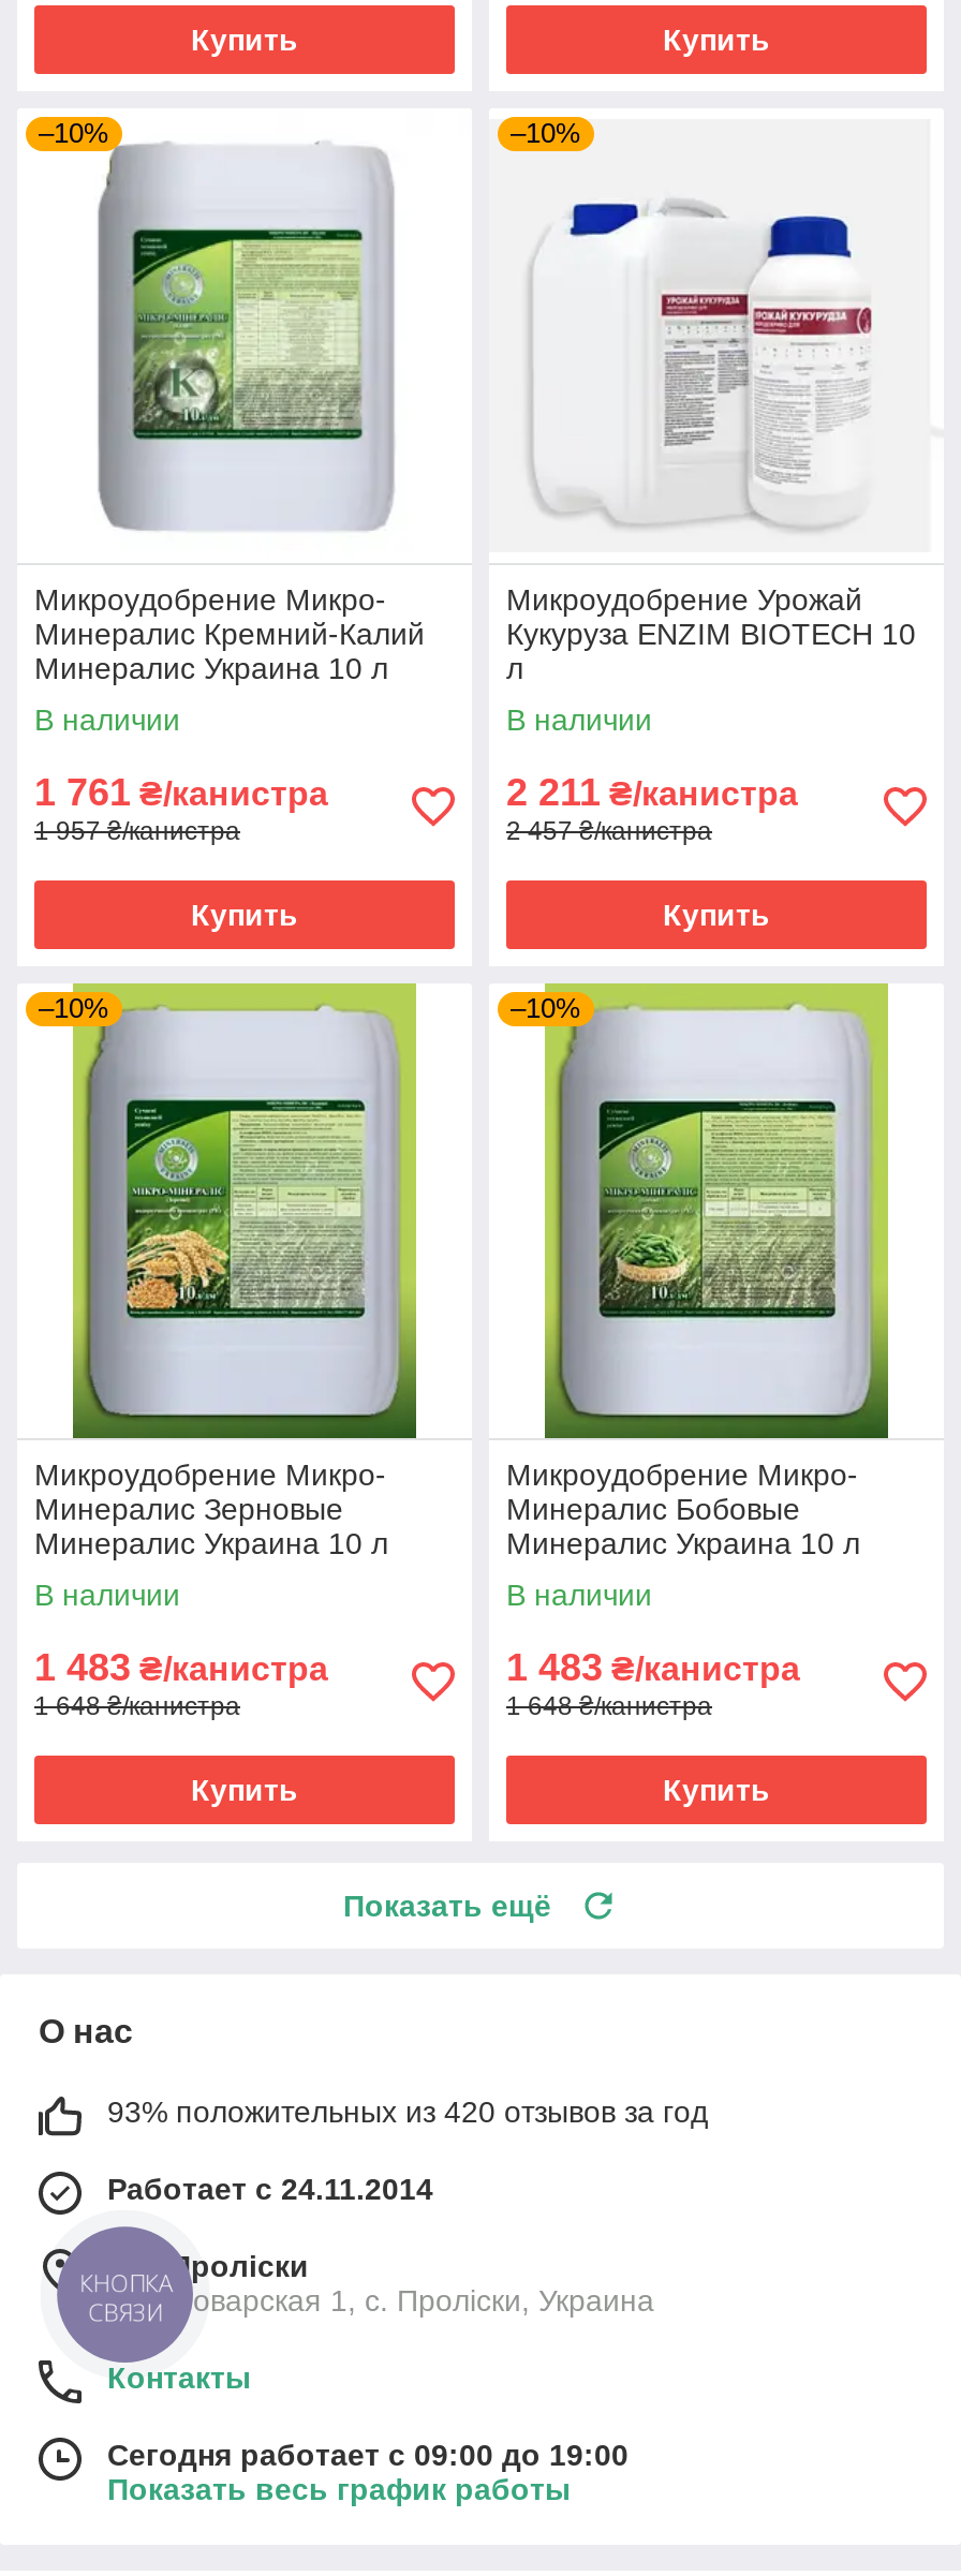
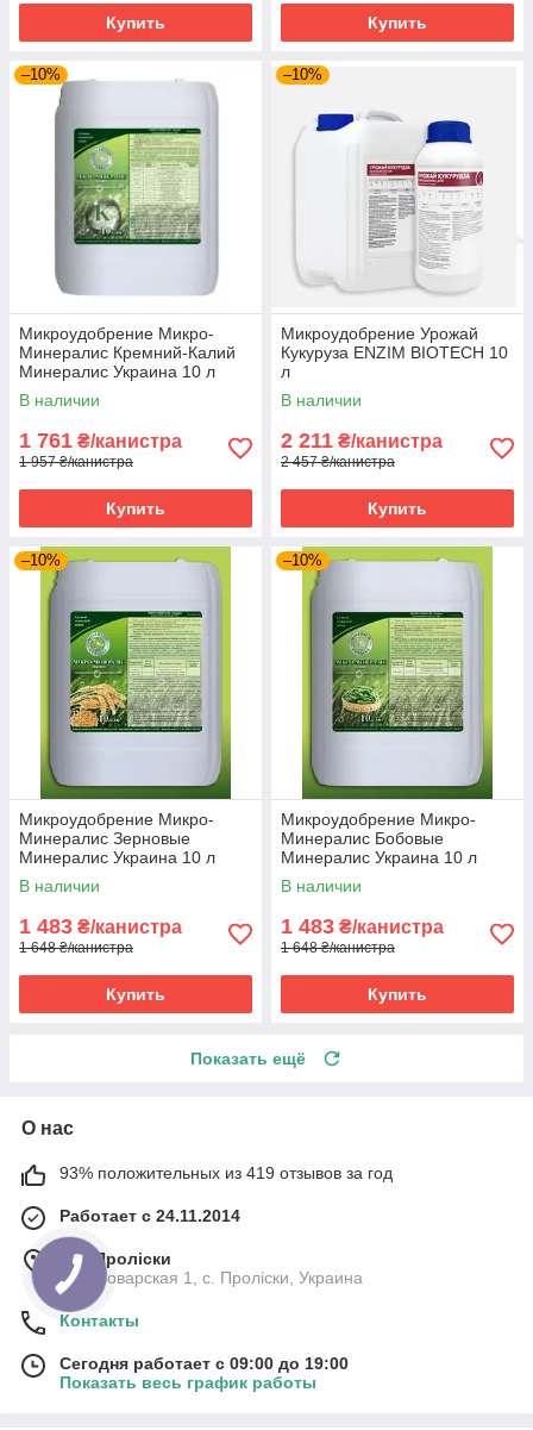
- 93% положительных из 420 отзывов за год
+ 93% положительных из 419 отзывов за год
